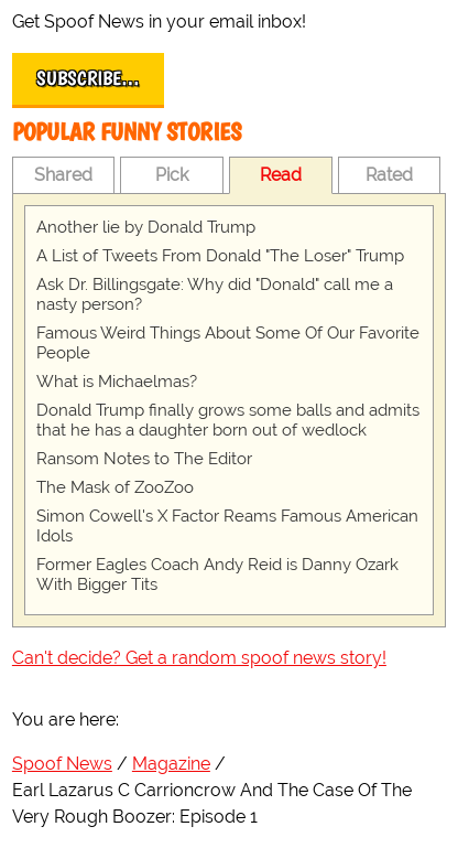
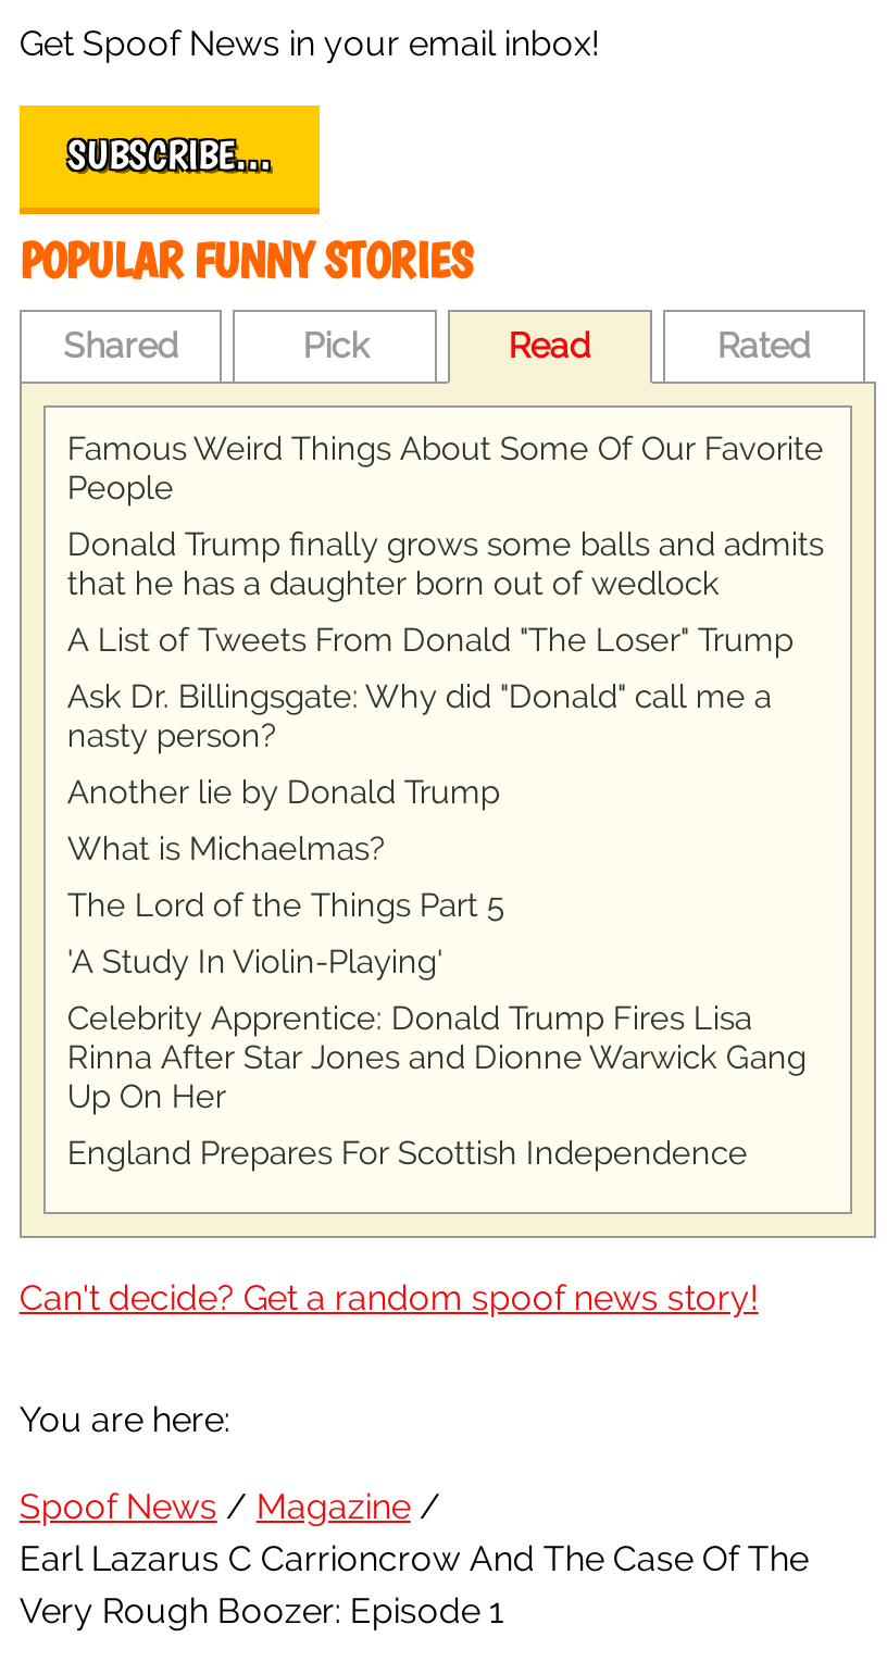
moved down: Another lie by Donald Trump

moved down: A List of Tweets From Donald "The Loser" Trump | Ask Dr. Billingsgate: Why did "Donald" call me a | nasty person?

moved up: Famous Weird Things About Some Of Our Favorite | People

moved down: What is Michaelmas?

moved up: Donald Trump finally grows some balls and admits | that he has a daughter born out of wedlock

- Ransom Notes to The Editor
- The Mask of ZooZoo
- Simon Cowell's X Factor Reams Famous American
- Idols
- Former Eagles Coach Andy Reid is Danny Ozark
- With Bigger Tits
+ The Lord of the Things Part 5
+ 'A Study In Violin-Playing'
+ Celebrity Apprentice: Donald Trump Fires Lisa
+ Rinna After Star Jones and Dionne Warwick Gang
+ Up On Her
+ England Prepares For Scottish Independence
